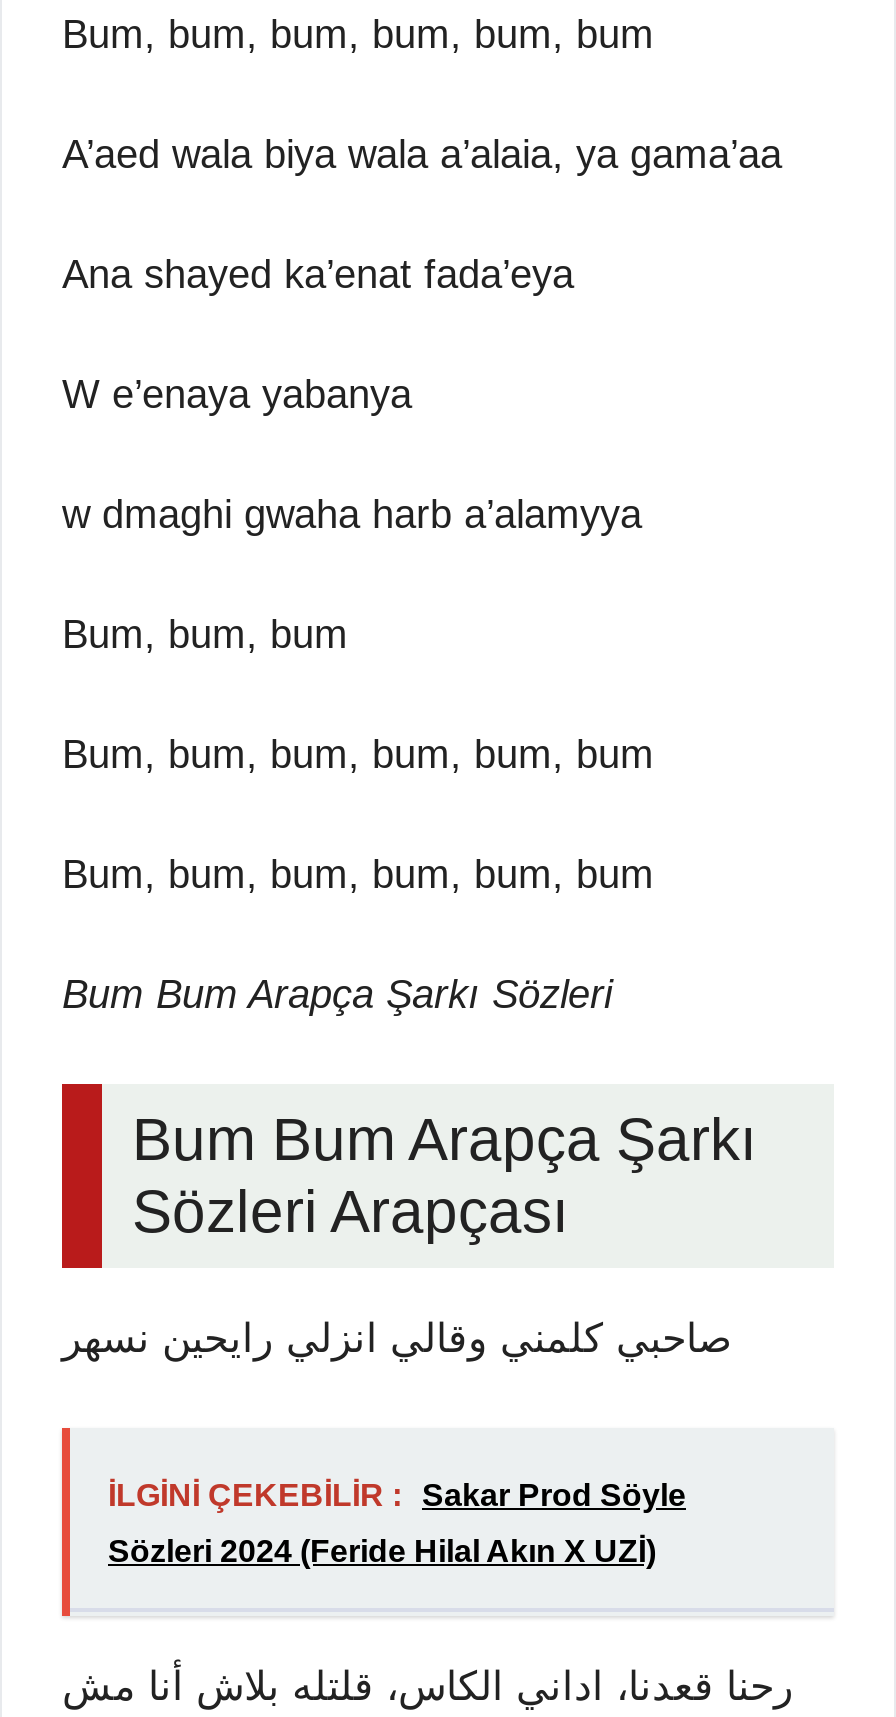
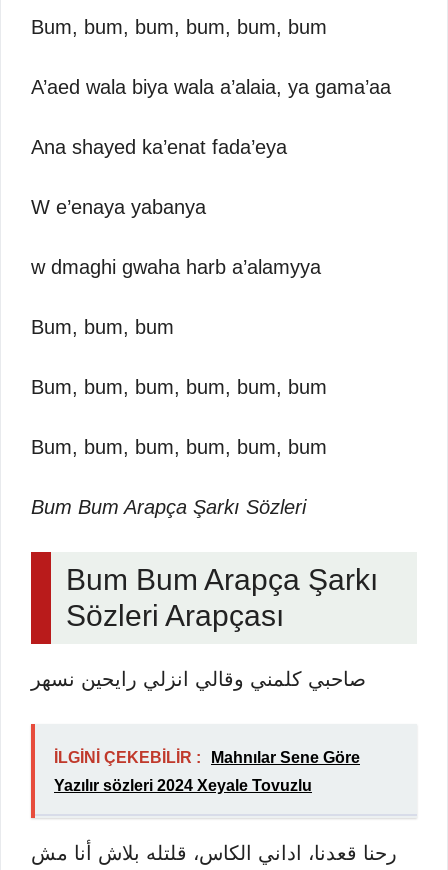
- İLGİNİ ÇEKEBİLİR : Sakar Prod Söyle
+ İLGİNİ ÇEKEBİLİR : Mahnılar Sene Göre

- Sözleri 2024 (Feride Hilal Akın X UZİ)
+ Yazılır sözleri 2024 Xeyale Tovuzlu
